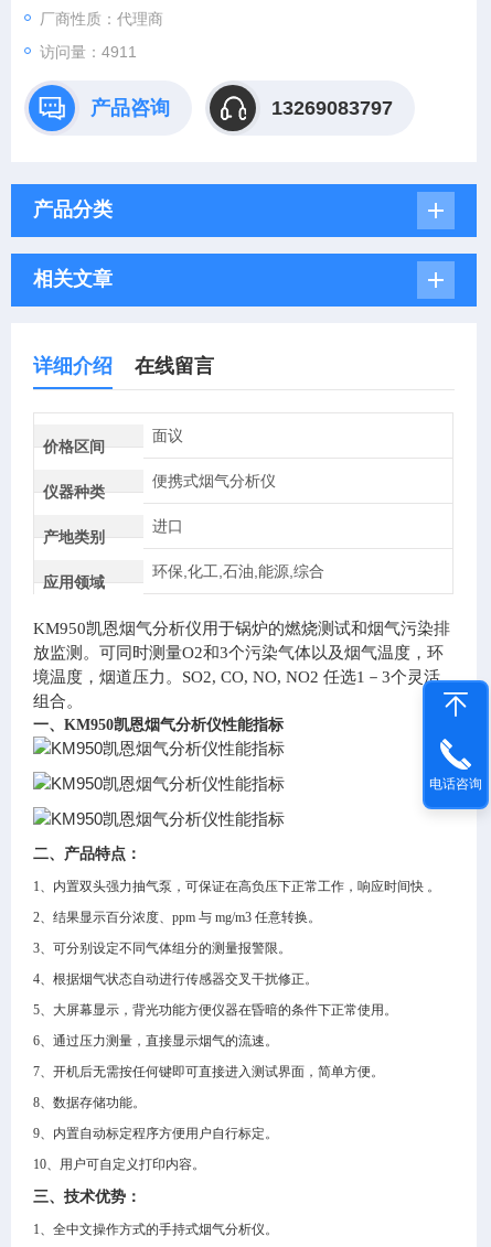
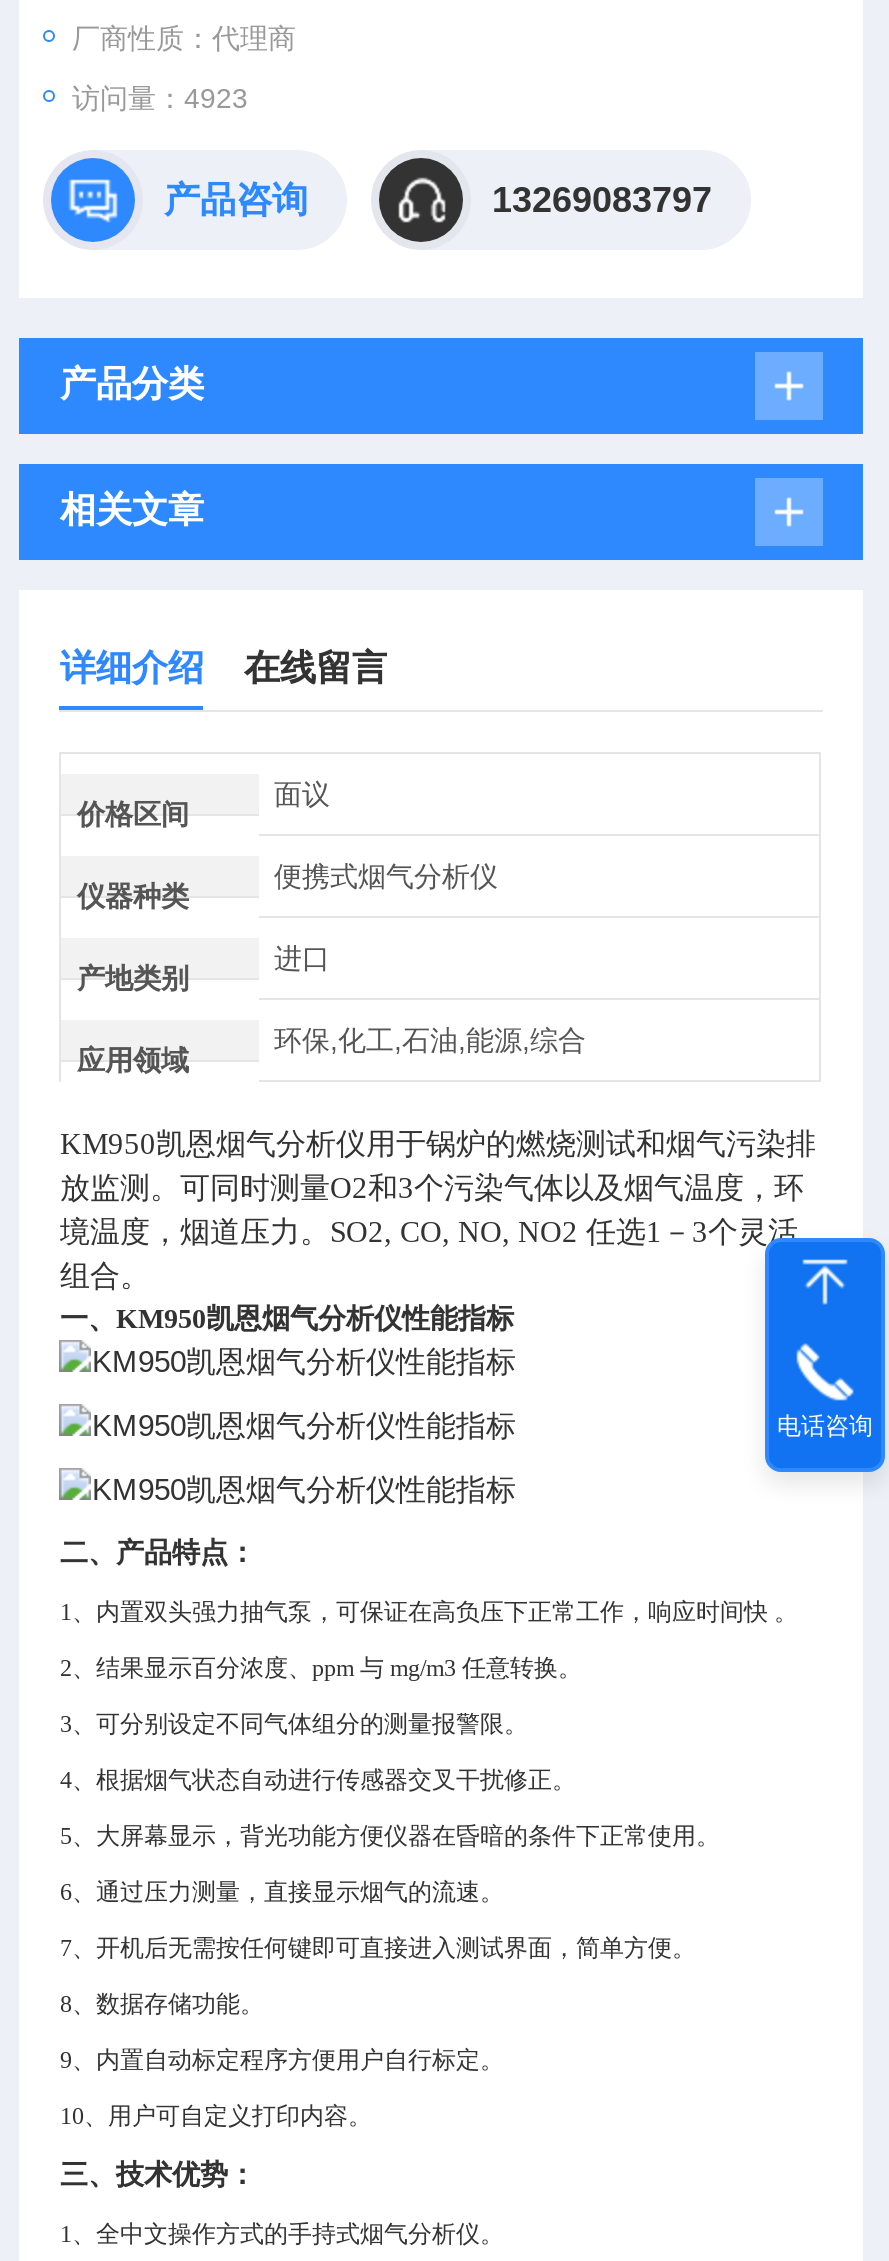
- 访问量：4911
+ 访问量：4923
